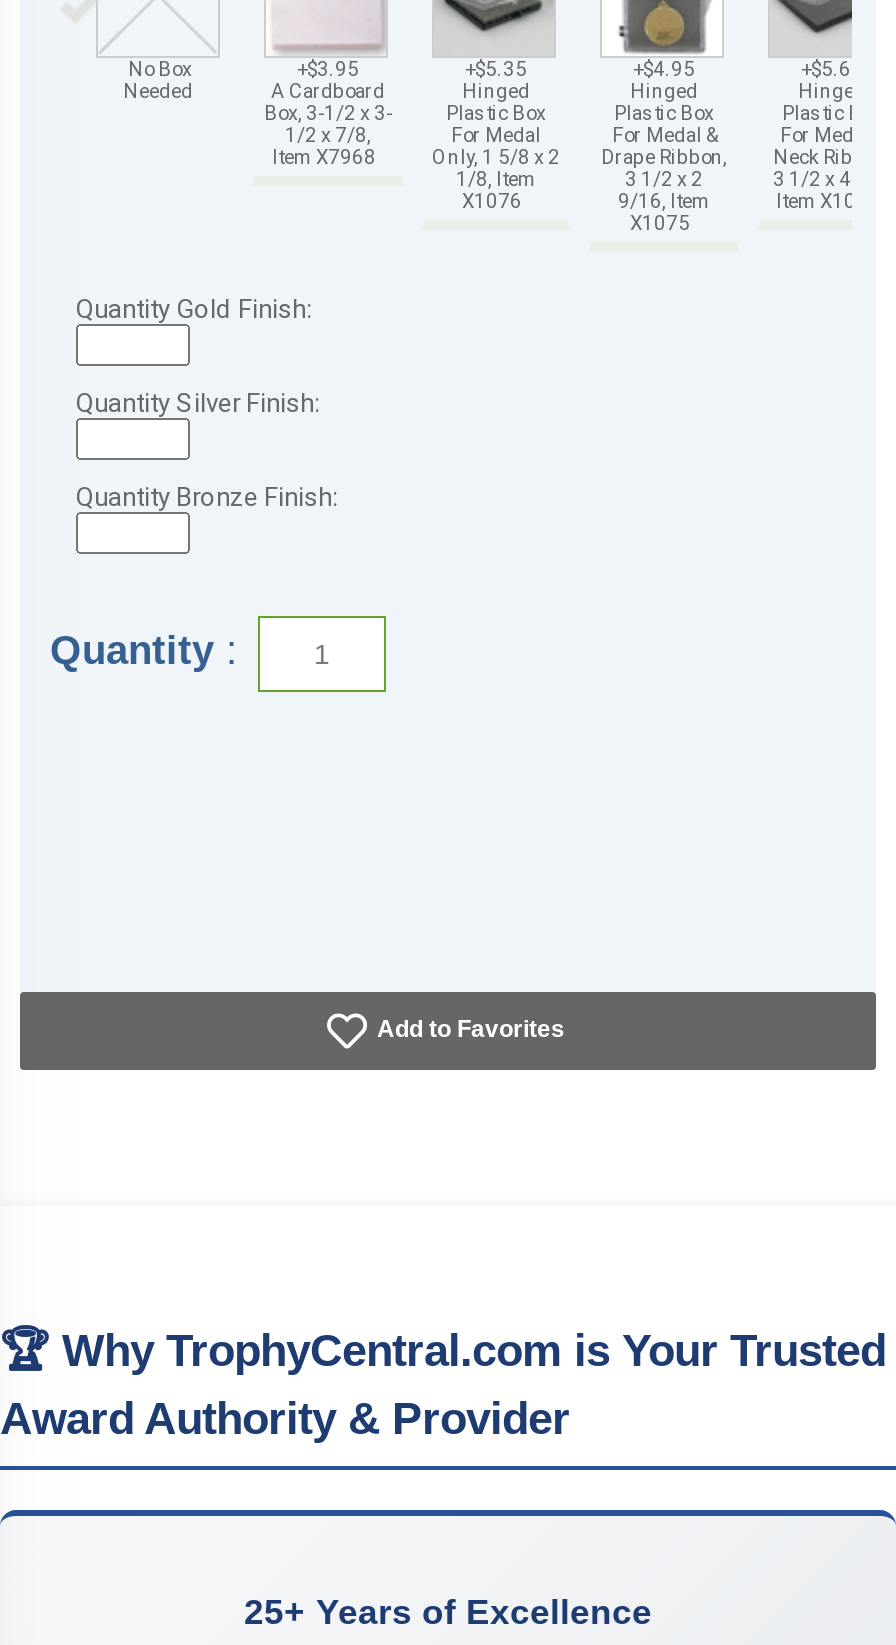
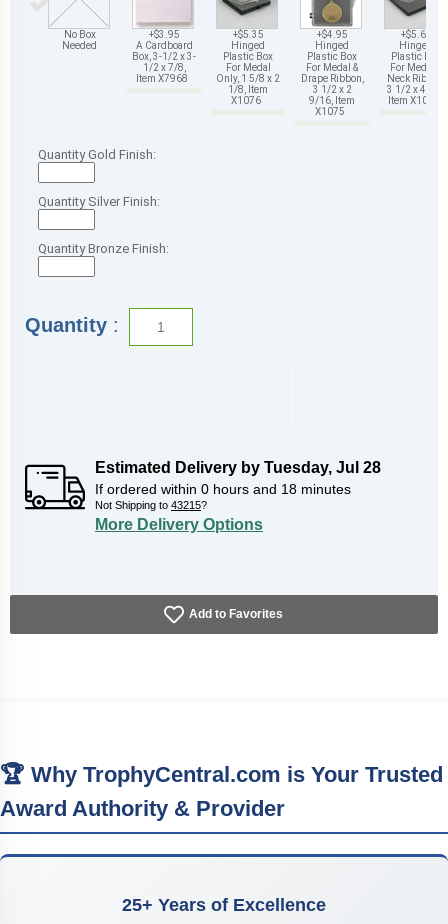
+ [image]
+ Estimated Delivery by Tuesday, Jul 28
+ If ordered within 0 hours and 18 minutes
+ Not Shipping to 43215?
+ More Delivery Options
